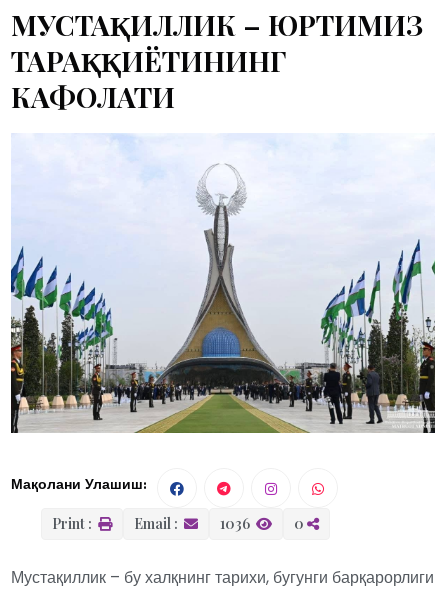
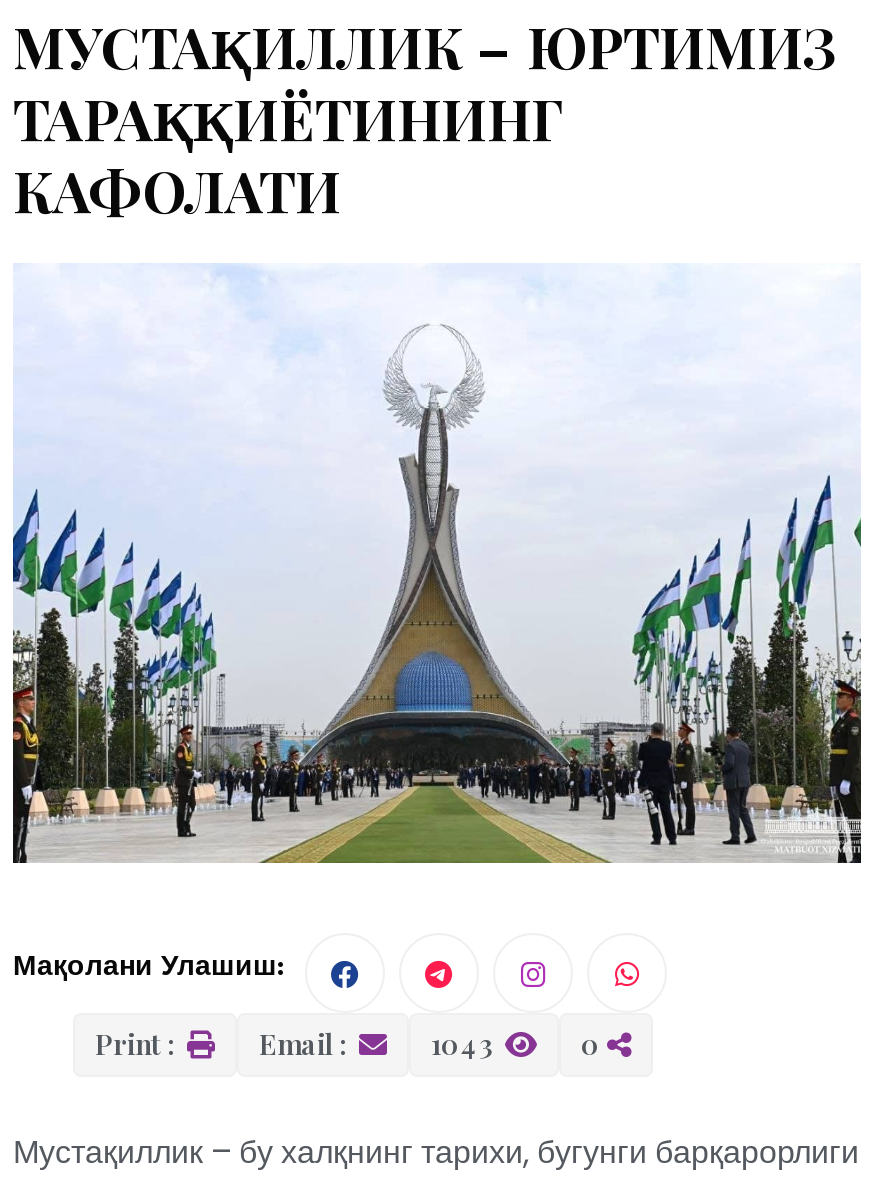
- 1036
+ 1043
